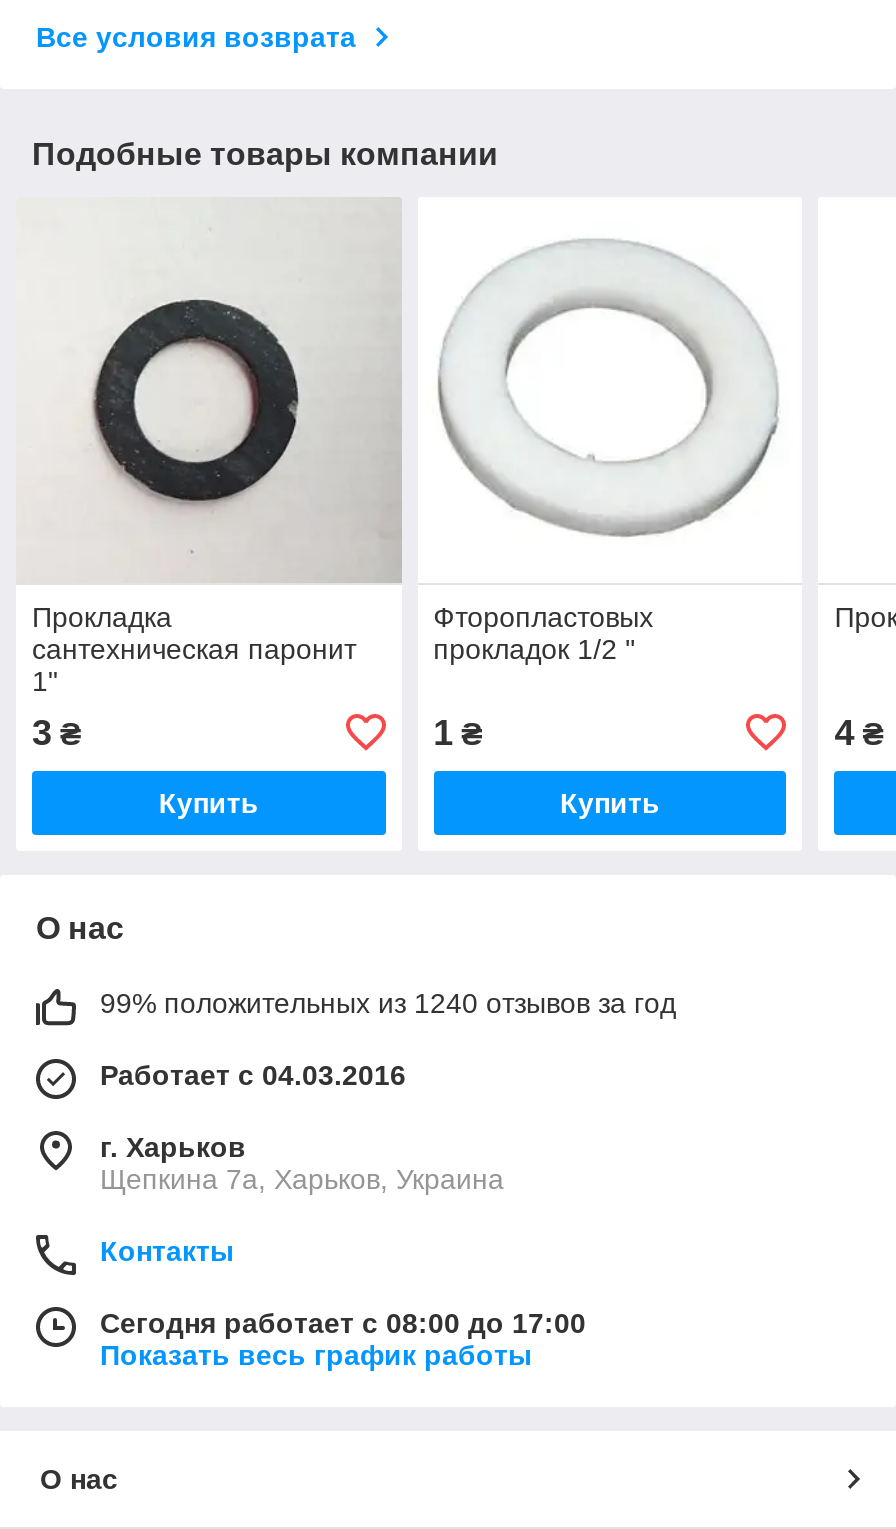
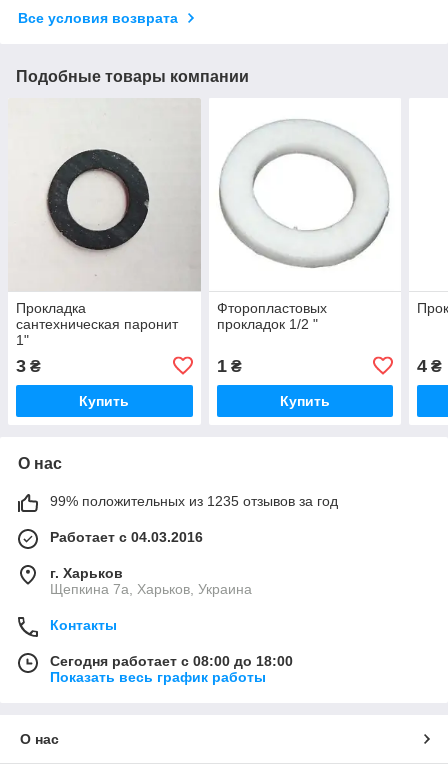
- 99% положительных из 1240 отзывов за год
+ 99% положительных из 1235 отзывов за год

- Сегодня работает с 08:00 до 17:00
+ Сегодня работает с 08:00 до 18:00
